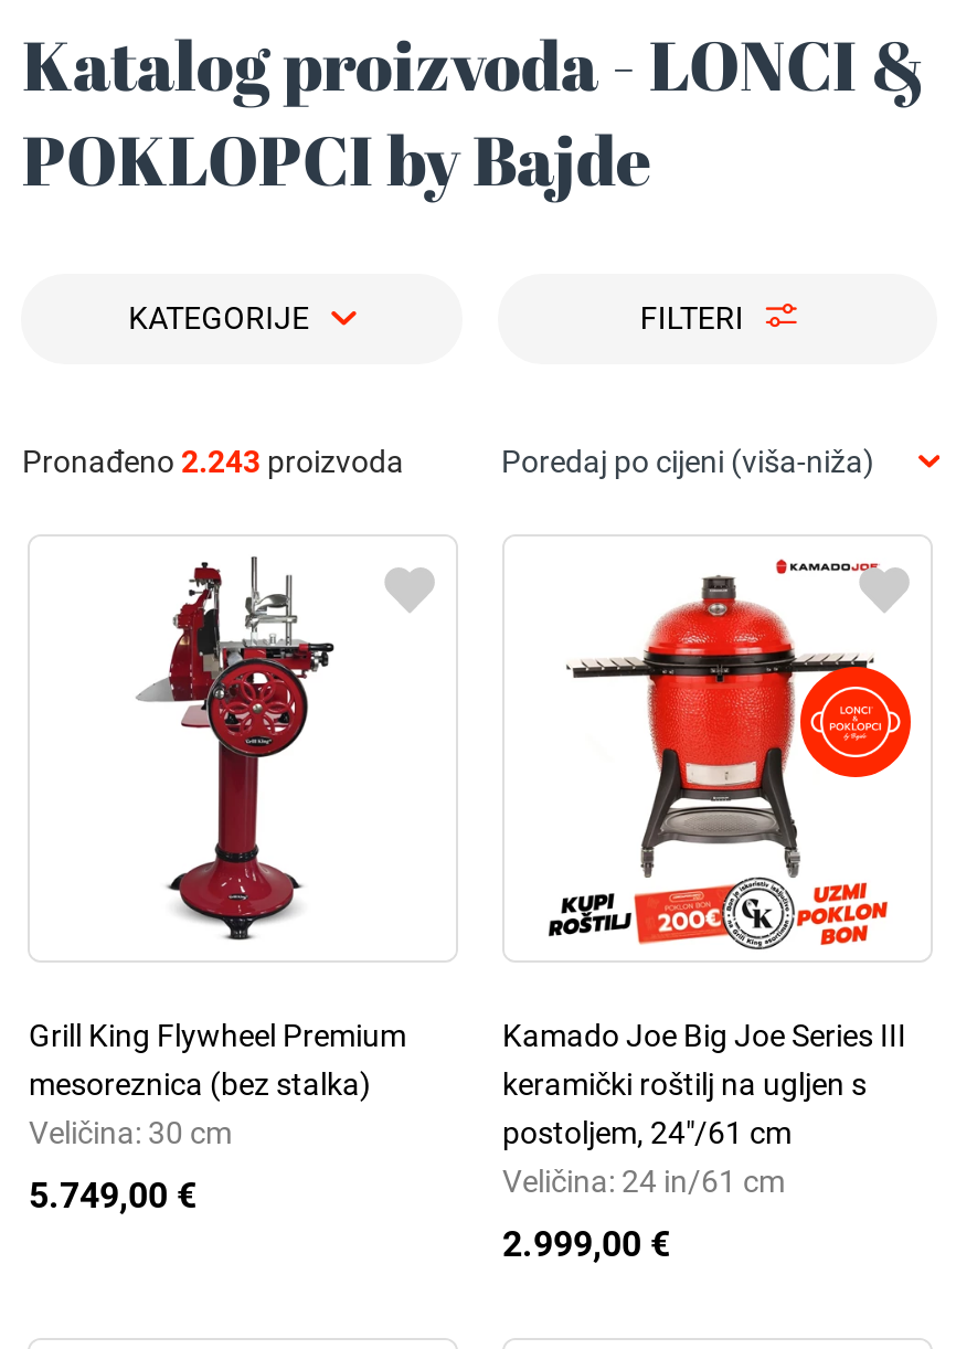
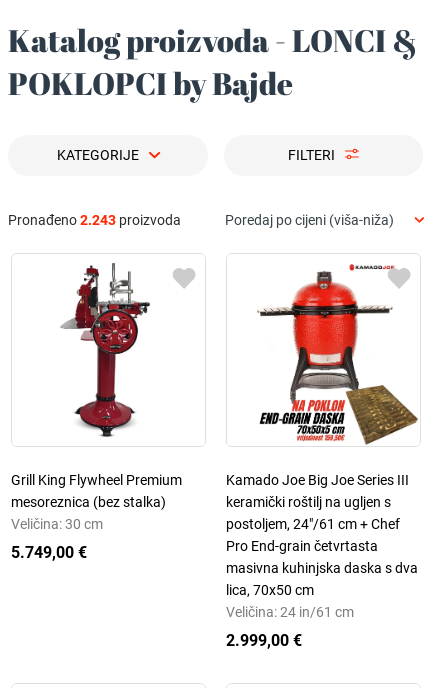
- [image]
+ [image]

- postoljem, 24"/61 cm
+ postoljem, 24"/61 cm + Chef
+ Pro End-grain četvrtasta
+ masivna kuhinjska daska s dva
+ lica, 70x50 cm
